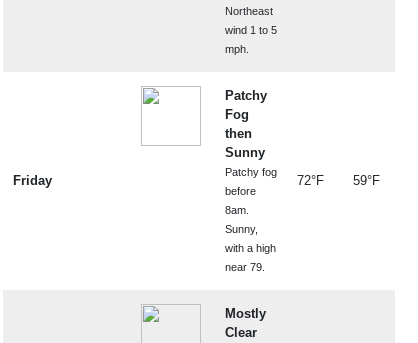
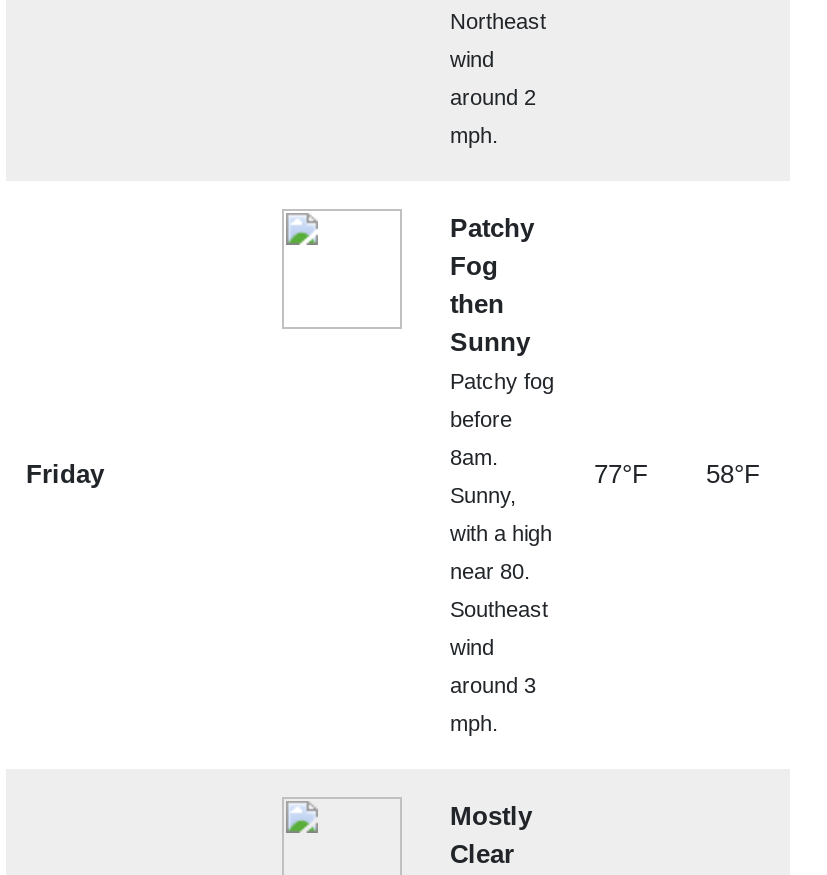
- wind 1 to 5
+ wind
+ around 2

- 72°F
- 59°F
+ 77°F
+ 58°F

- near 79.
+ near 80.
+ Southeast
+ wind
+ around 3
+ mph.
